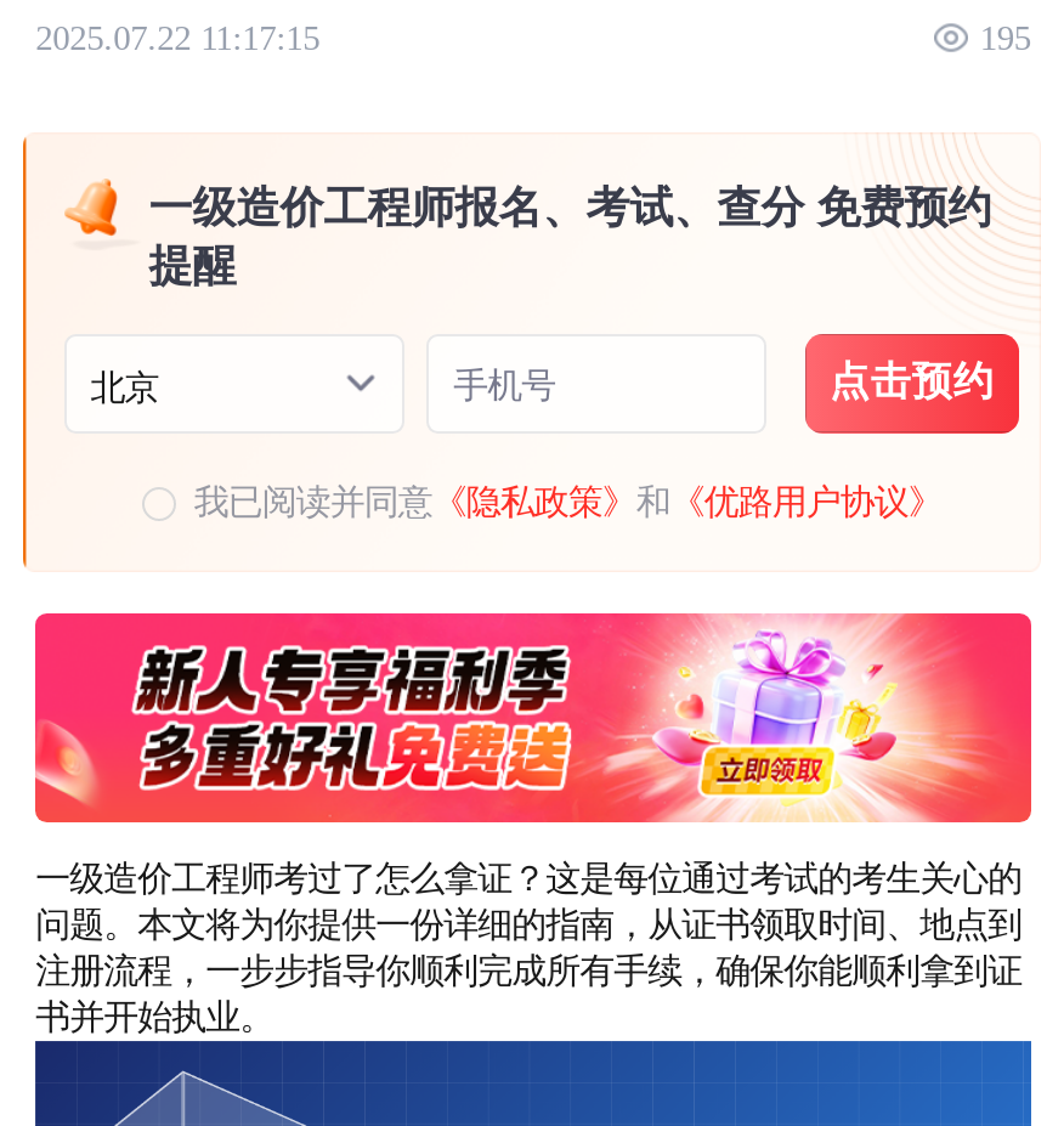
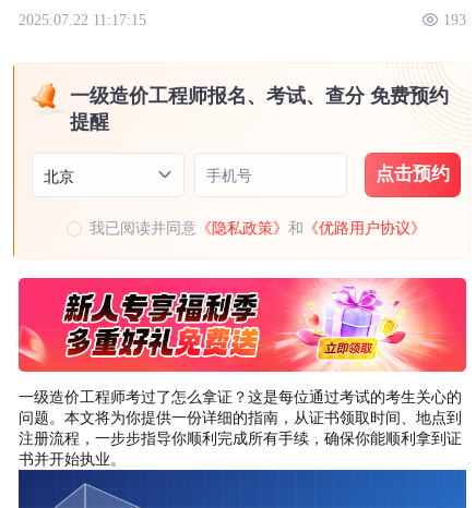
- 195
+ 193
